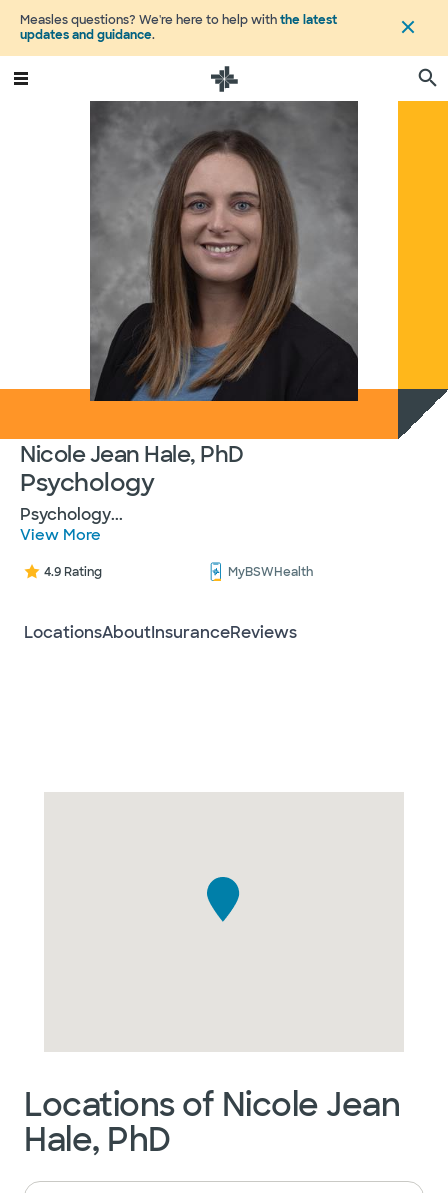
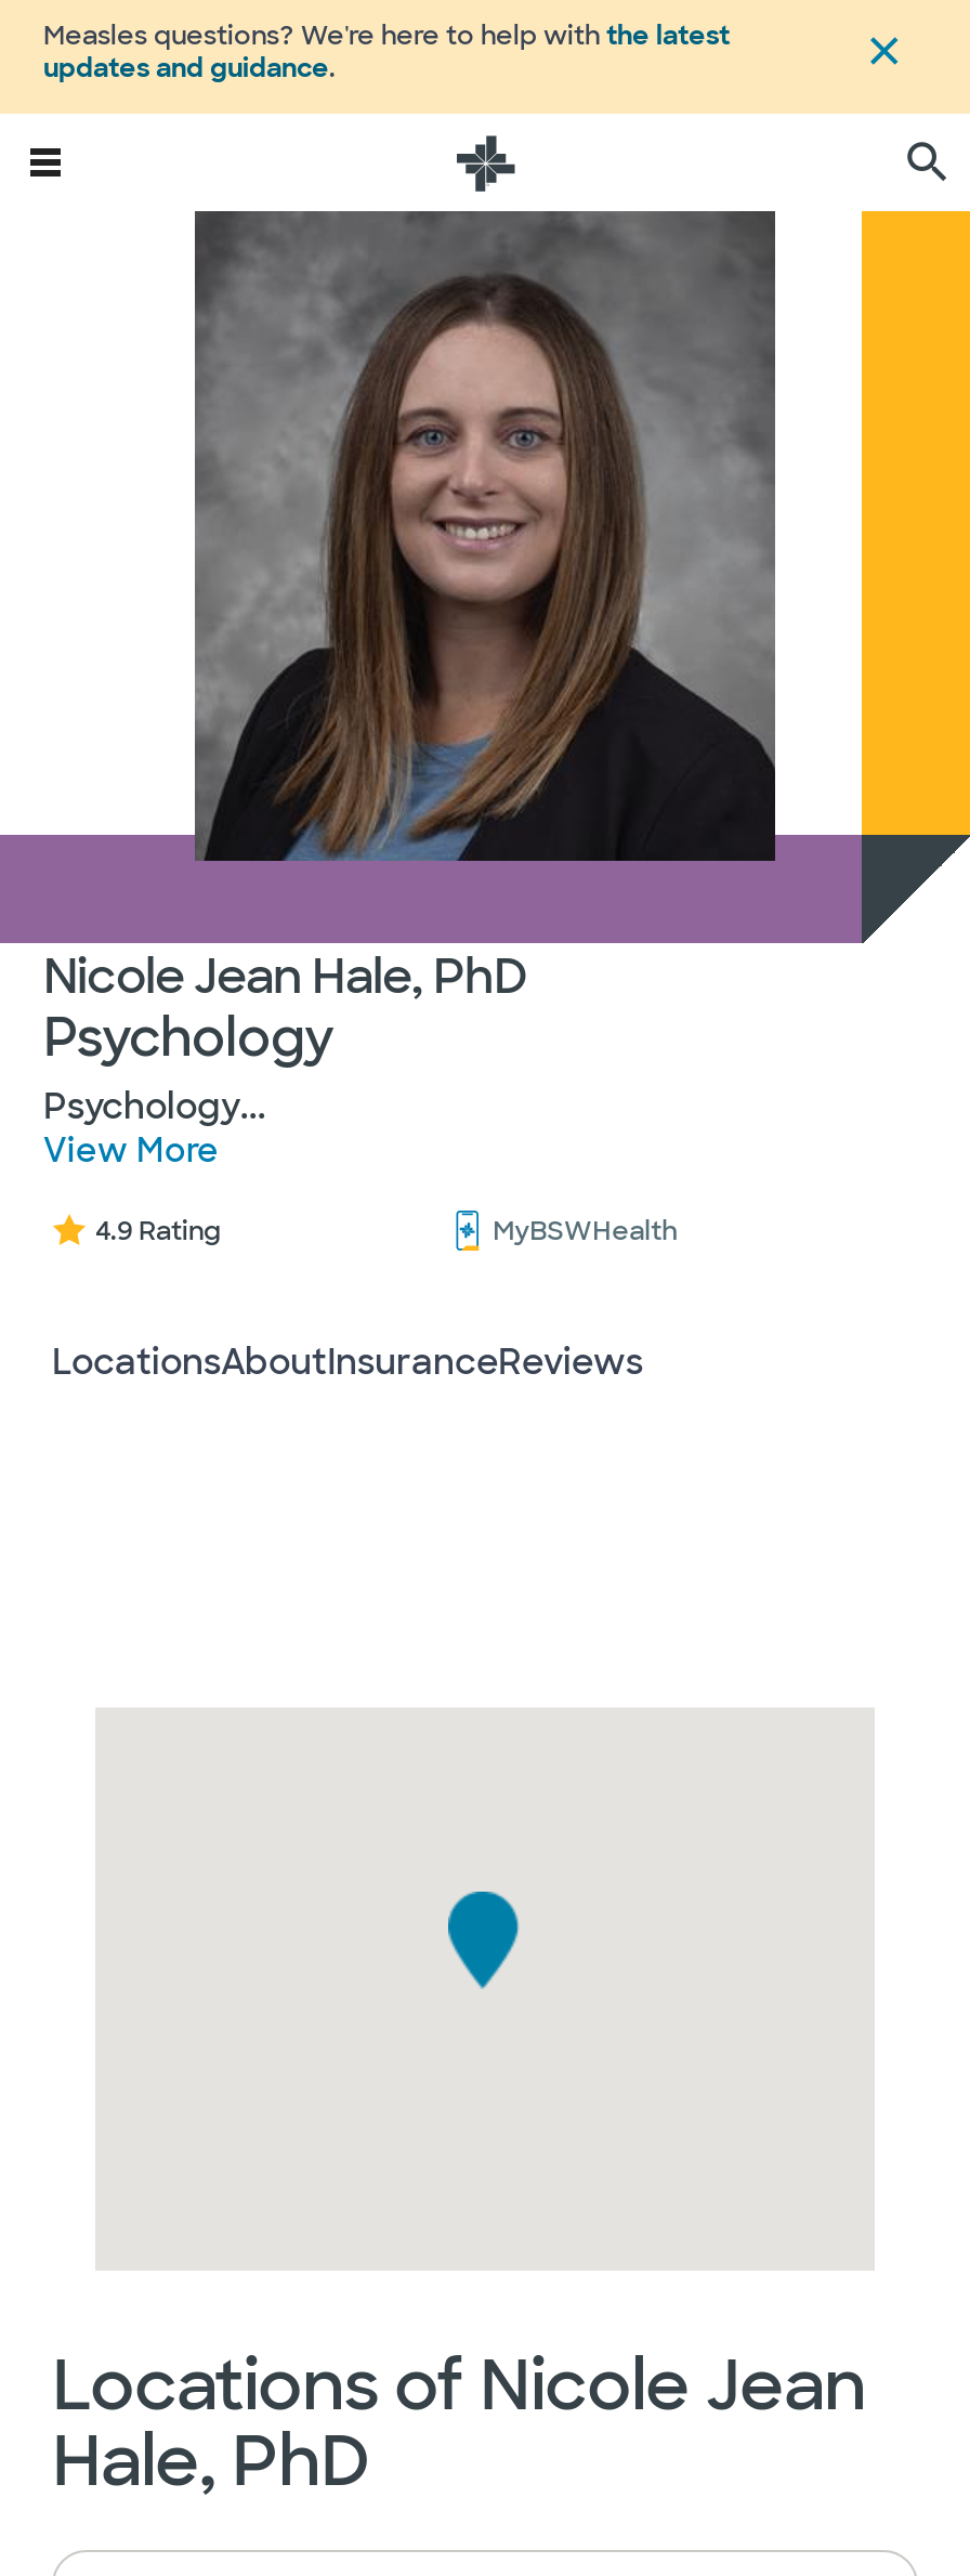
- [image]
+ [image]
